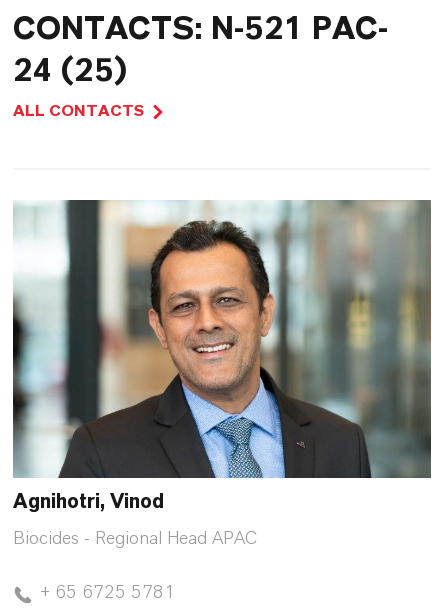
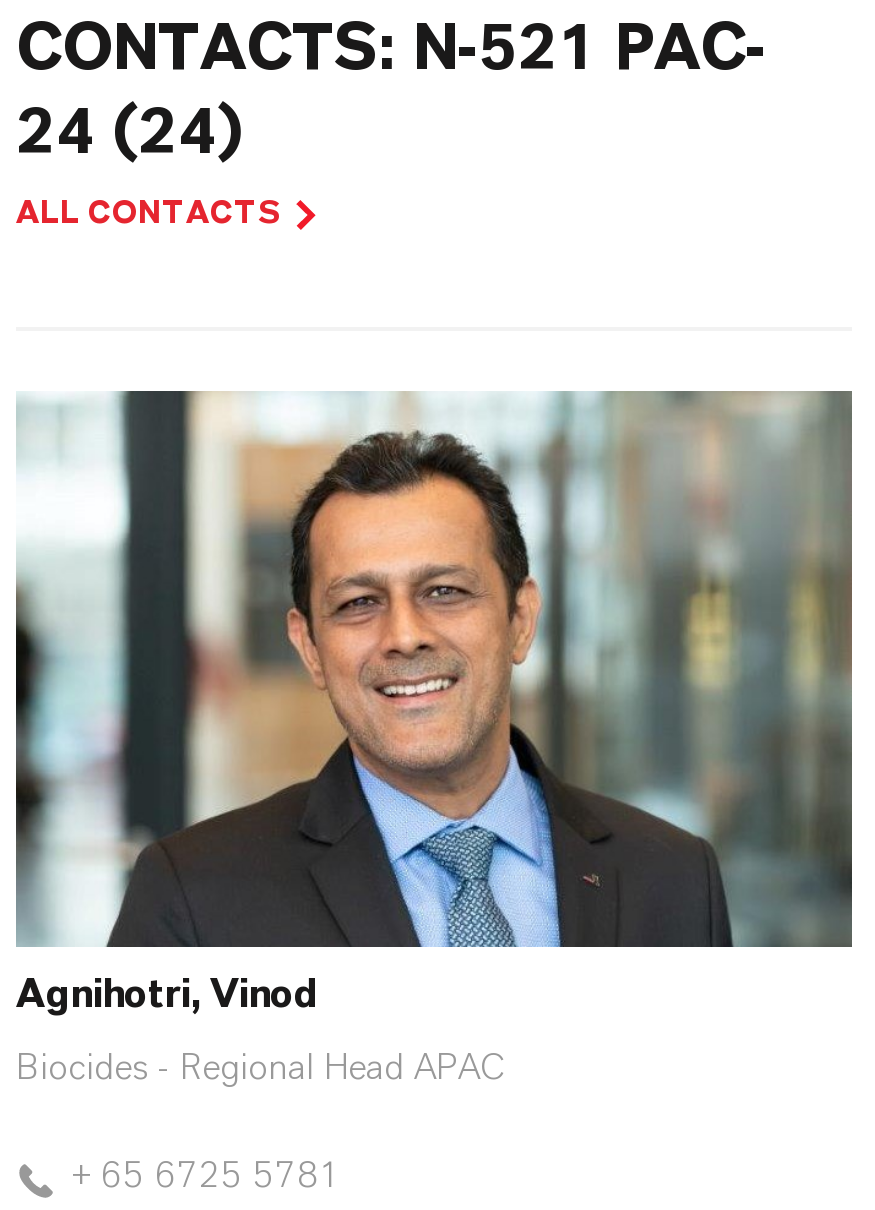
- 24 (25)
+ 24 (24)
